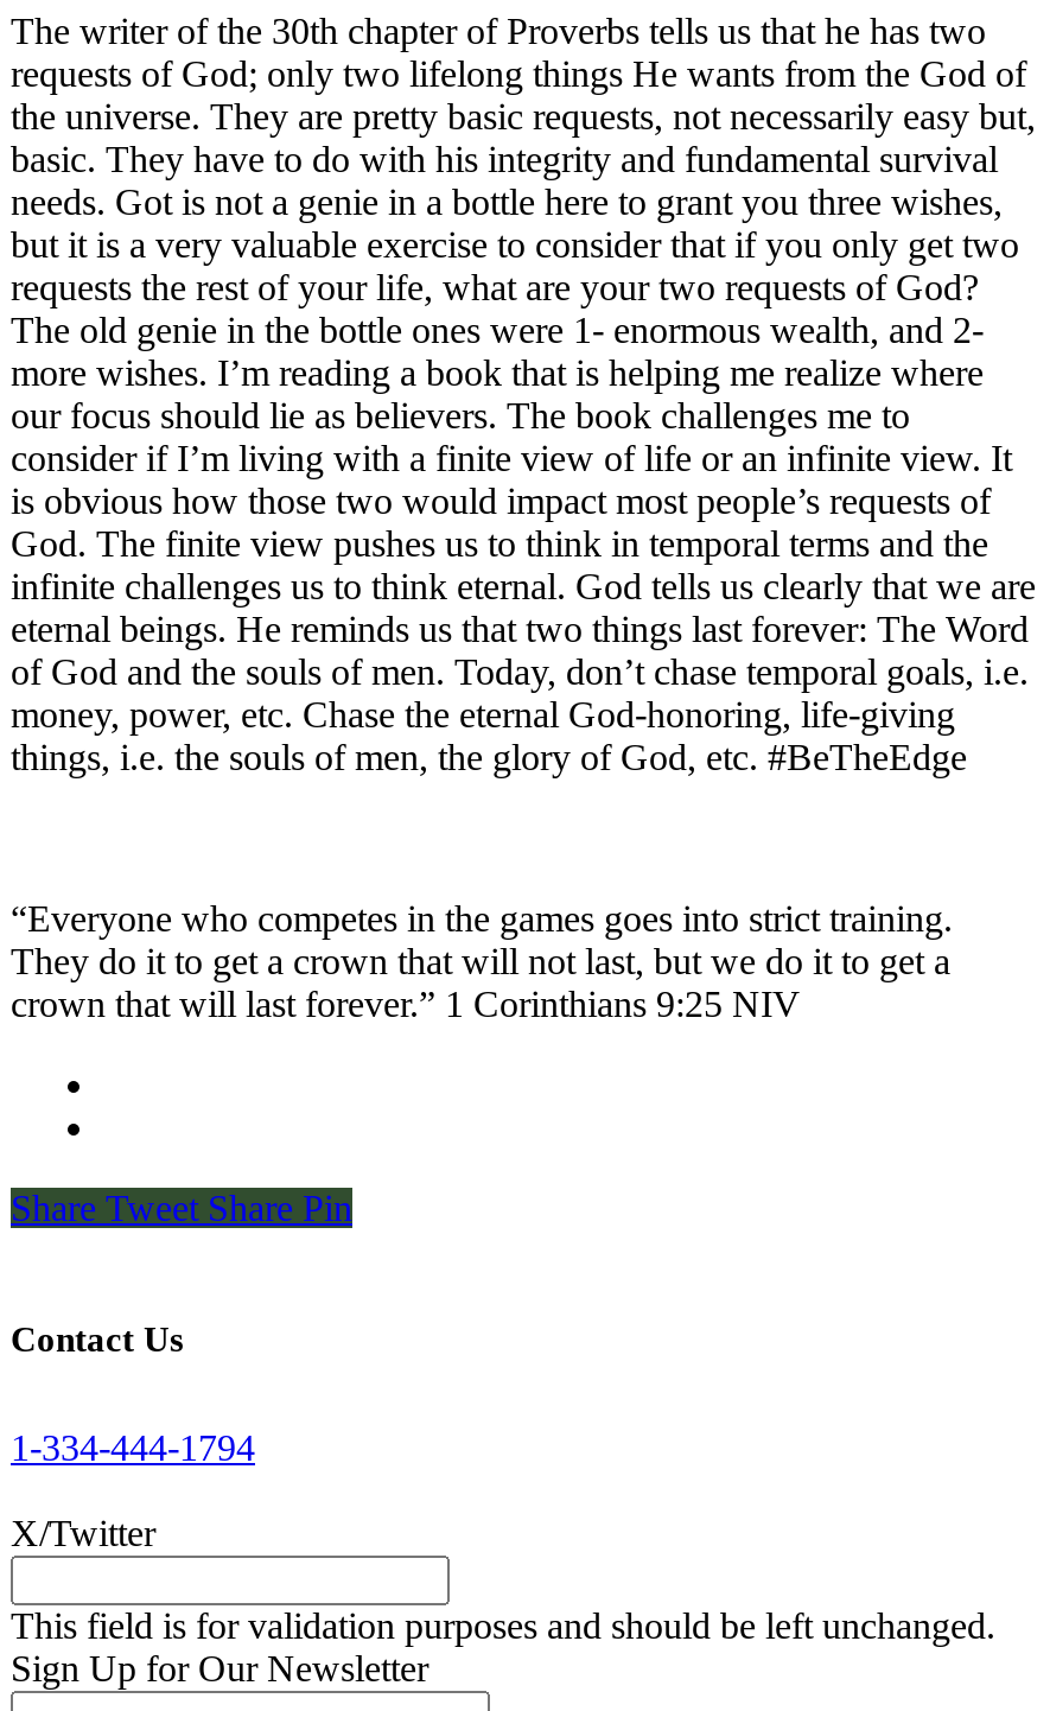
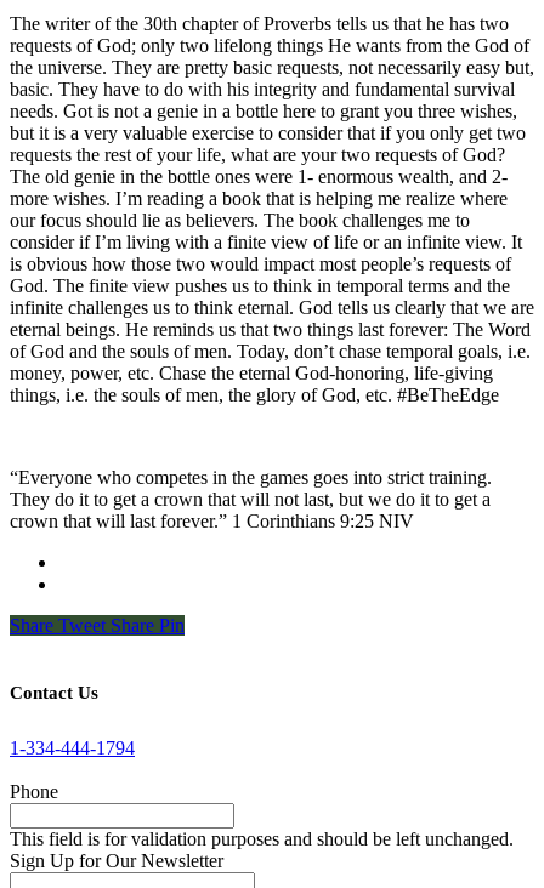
- X/Twitter
+ Phone
